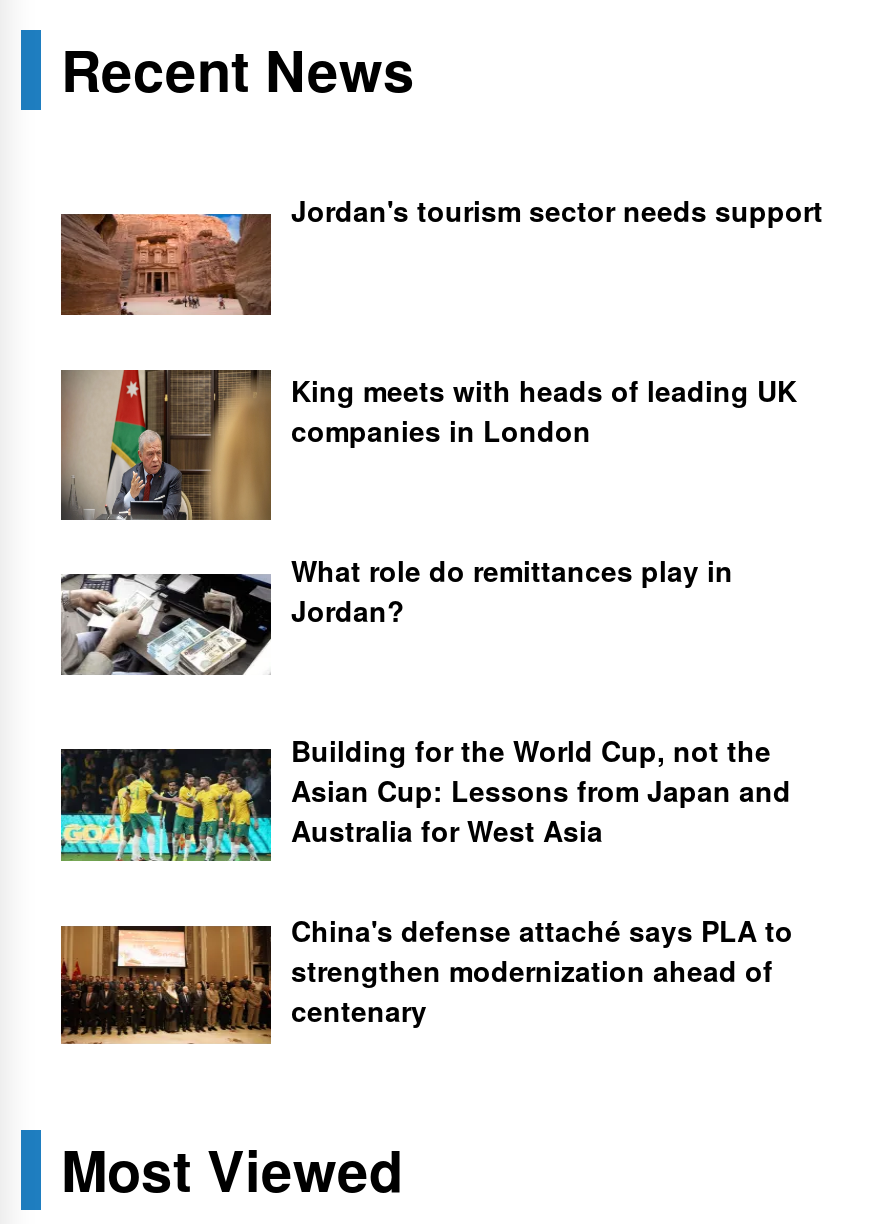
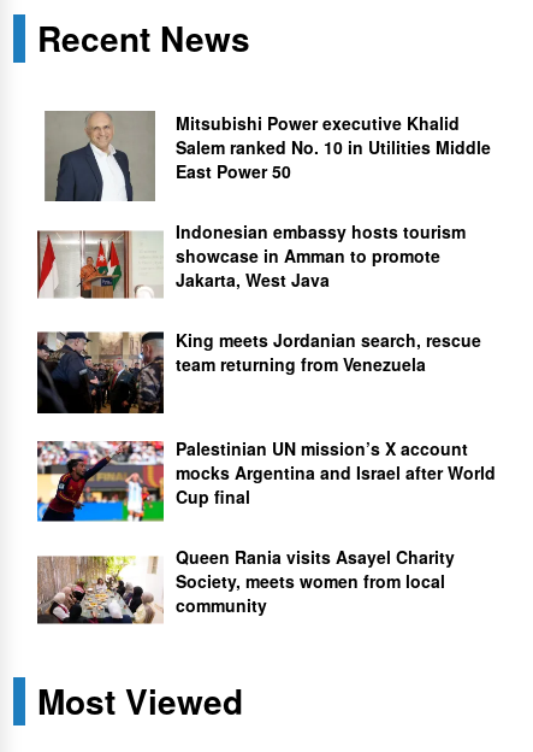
- [image]
- Jordan's tourism sector needs support
+ [image]
+ Mitsubishi Power executive Khalid
+ Salem ranked No. 10 in Utilities Middle
+ East Power 50

- [image]
- King meets with heads of leading UK
- companies in London
+ [image]
+ Indonesian embassy hosts tourism
+ showcase in Amman to promote
+ Jakarta, West Java

- [image]
- What role do remittances play in
- Jordan?
+ [image]
+ King meets Jordanian search, rescue
+ team returning from Venezuela

- [image]
- Building for the World Cup, not the
- Asian Cup: Lessons from Japan and
- Australia for West Asia
+ [image]
+ Palestinian UN mission’s X account
+ mocks Argentina and Israel after World
+ Cup final

- [image]
- China's defense attaché says PLA to
- strengthen modernization ahead of
- centenary
+ [image]
+ Queen Rania visits Asayel Charity
+ Society, meets women from local
+ community
